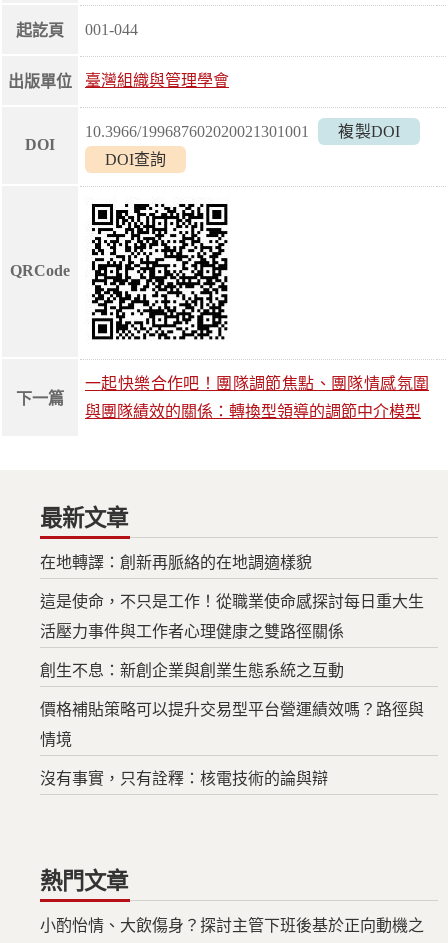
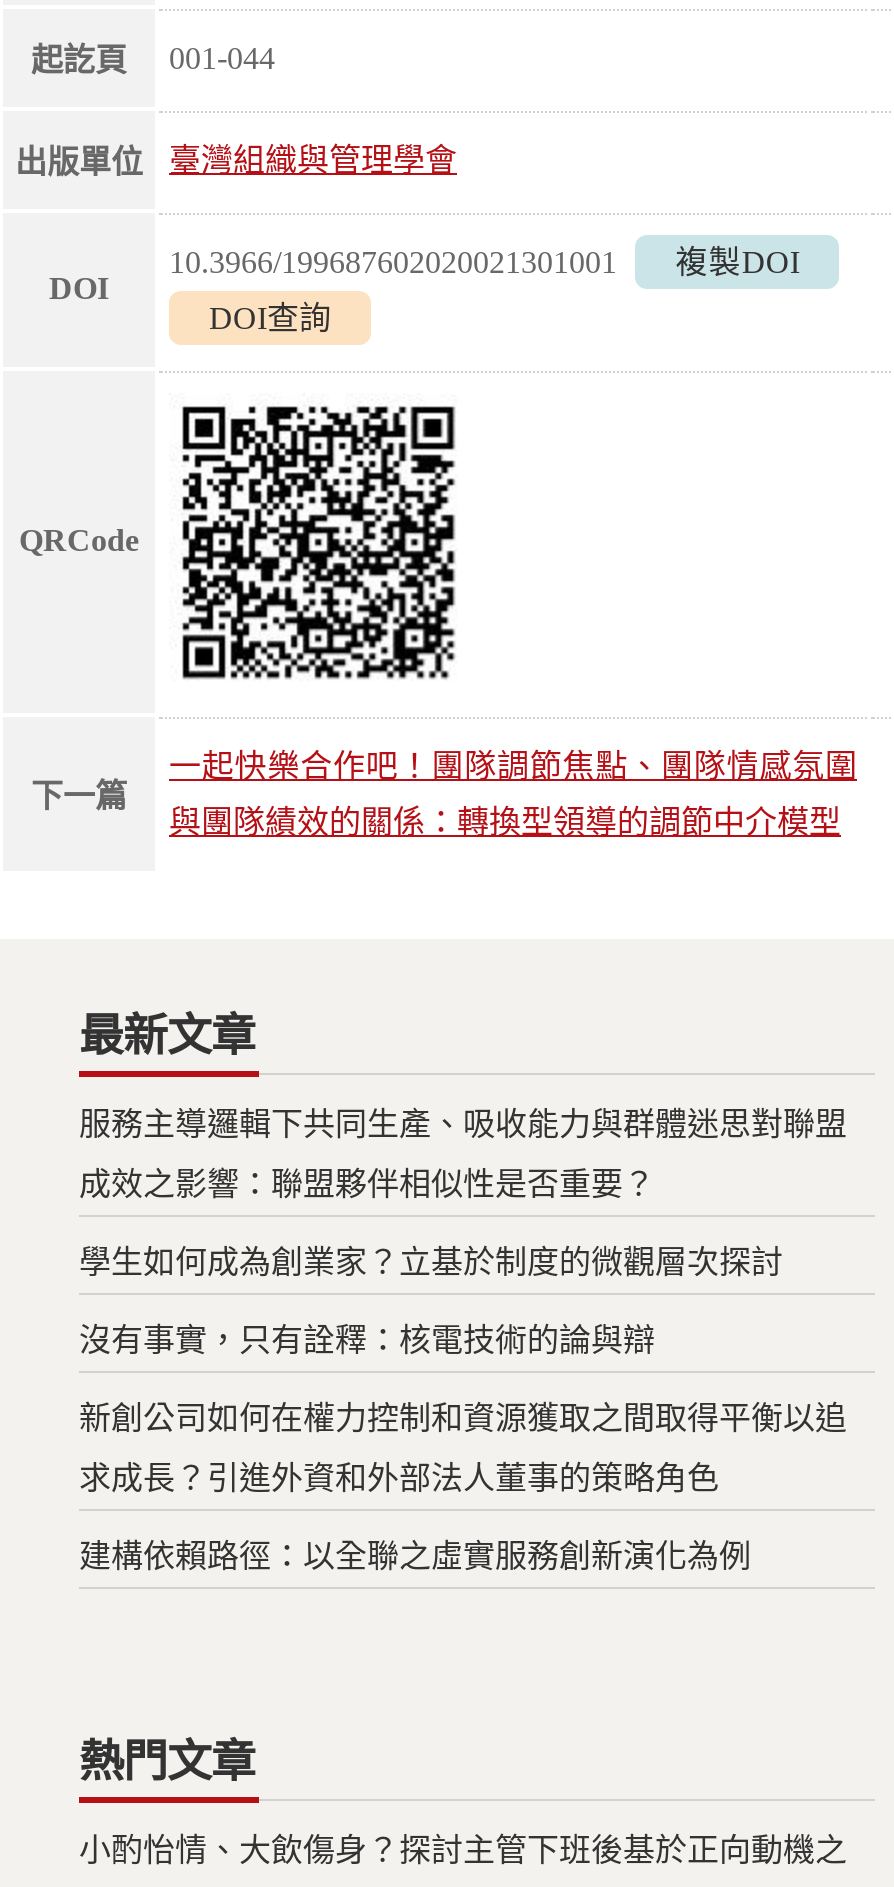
- 在地轉譯：創新再脈絡的在地調適樣貌
- 這是使命，不只是工作！從職業使命感探討每日重大生
- 活壓力事件與工作者心理健康之雙路徑關係
- 創生不息：新創企業與創業生態系統之互動
- 價格補貼策略可以提升交易型平台營運績效嗎？路徑與
- 情境
+ 服務主導邏輯下共同生產、吸收能力與群體迷思對聯盟
+ 成效之影響：聯盟夥伴相似性是否重要？
+ 學生如何成為創業家？立基於制度的微觀層次探討

moved up: 沒有事實，只有詮釋：核電技術的論與辯

+ 新創公司如何在權力控制和資源獲取之間取得平衡以追
+ 求成長？引進外資和外部法人董事的策略角色
+ 建構依賴路徑：以全聯之虛實服務創新演化為例
